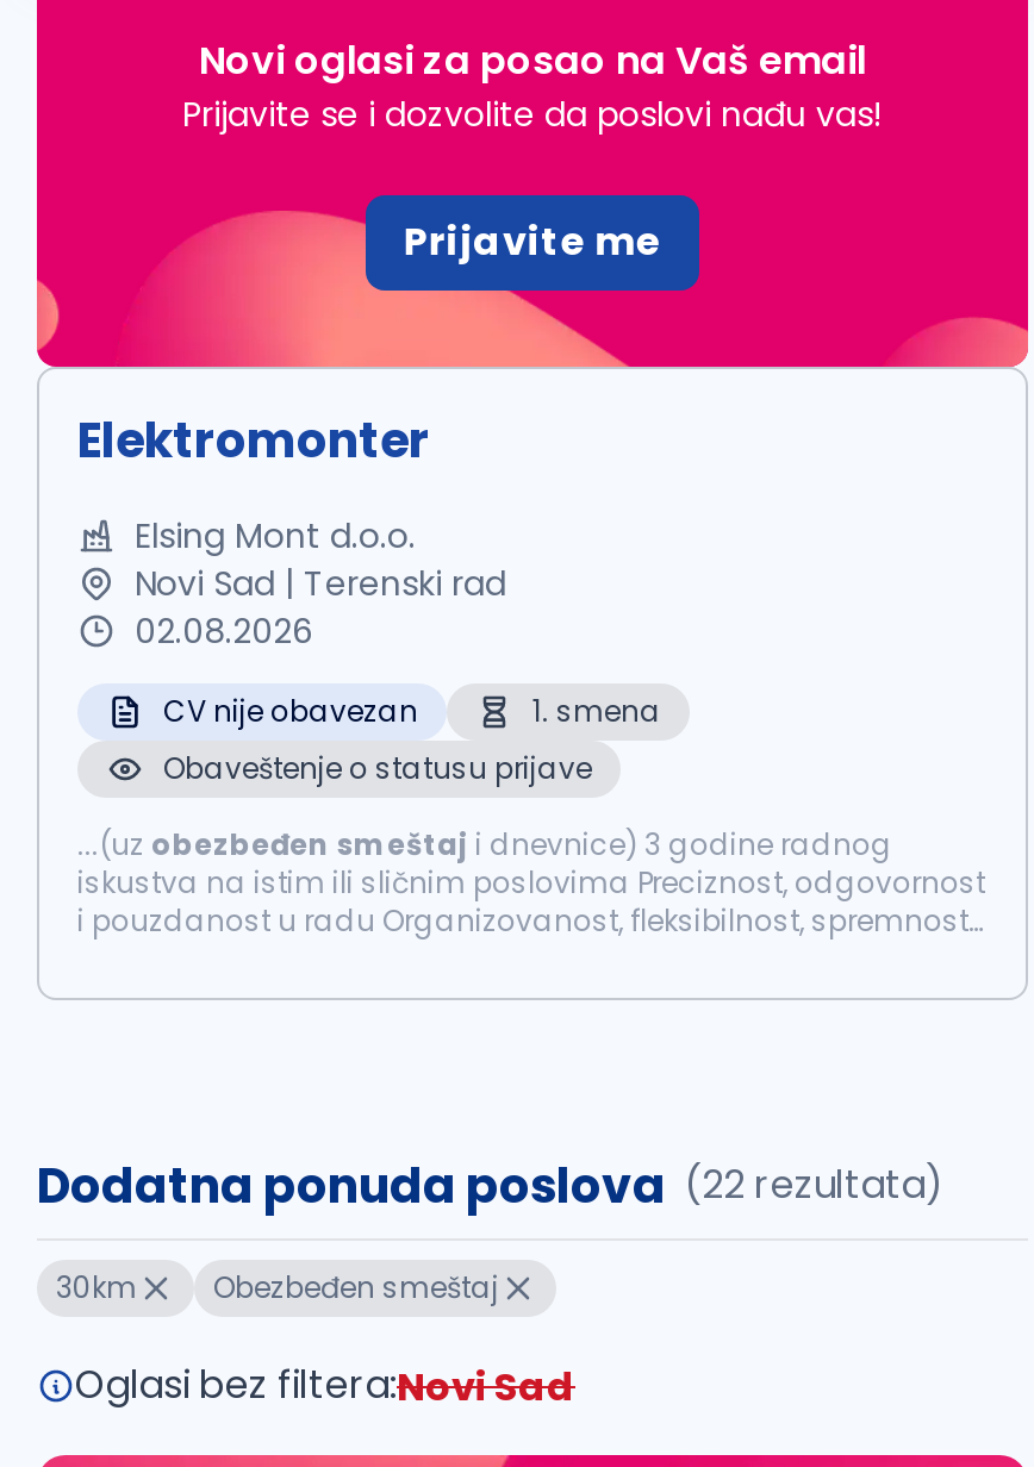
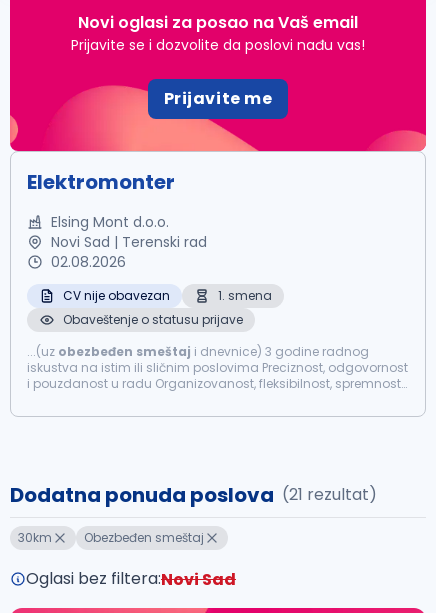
- Dodatna ponuda poslova (22 rezultata)
+ Dodatna ponuda poslova (21 rezultat)
